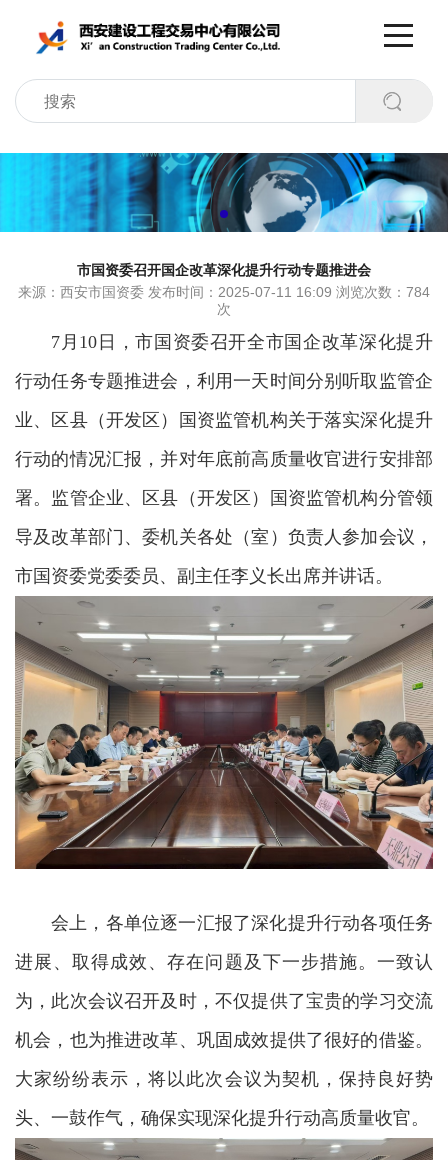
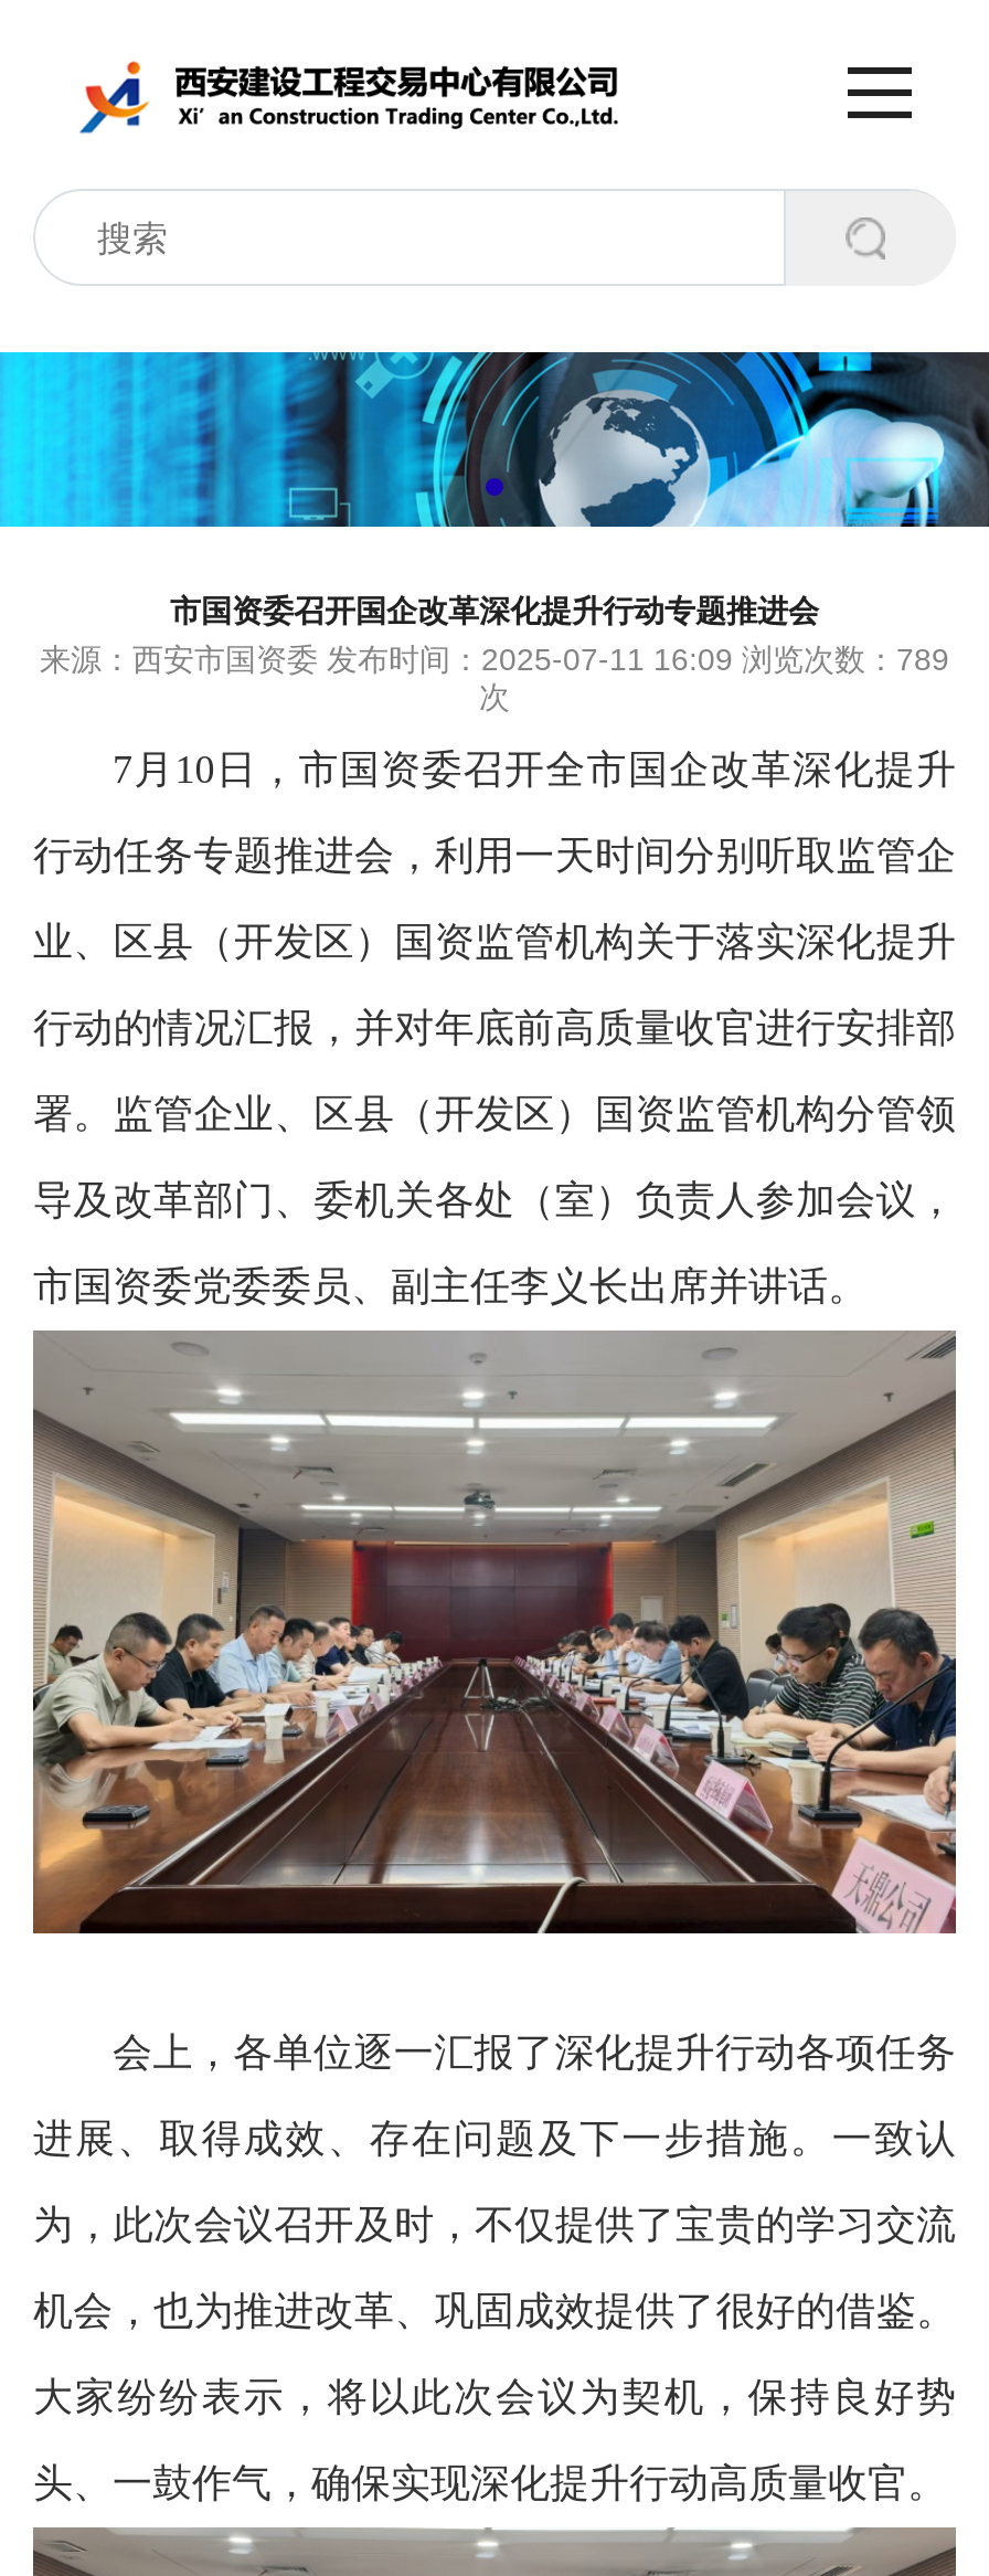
- 来源：西安市国资委 发布时间：2025-07-11 16:09 浏览次数：784
+ 来源：西安市国资委 发布时间：2025-07-11 16:09 浏览次数：789
